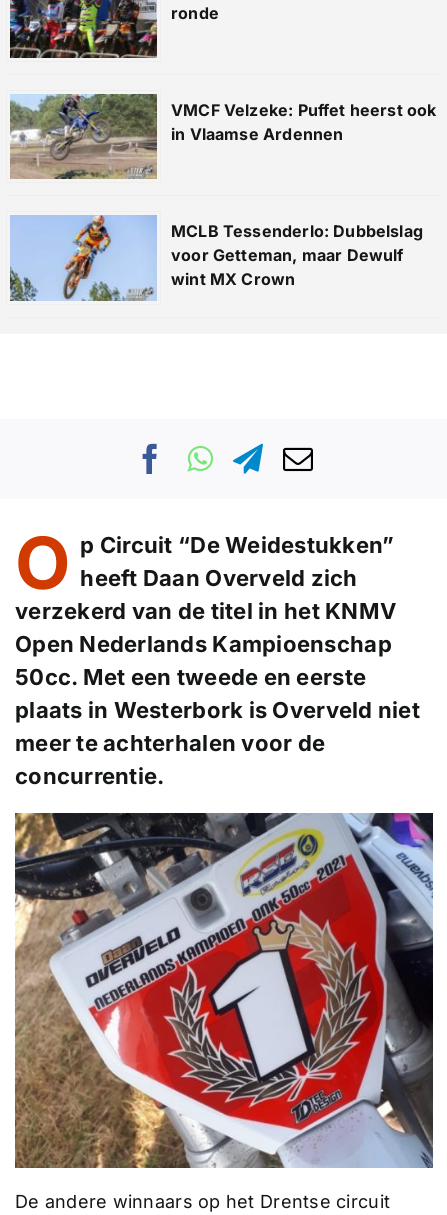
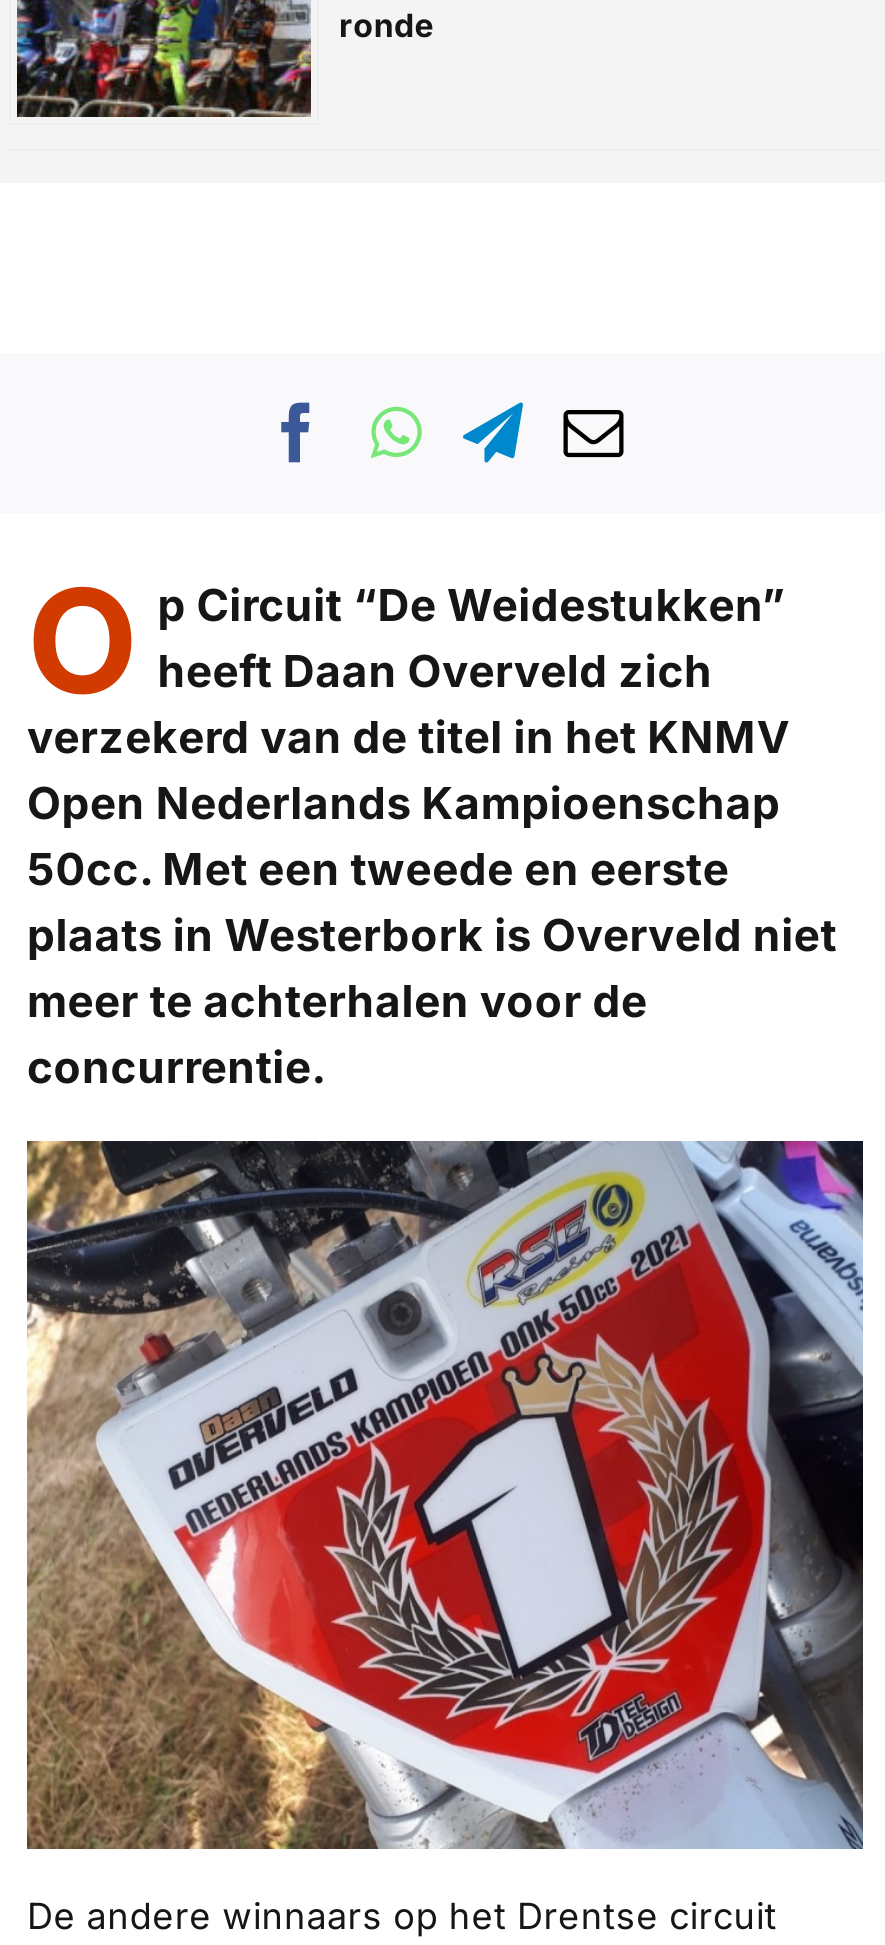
- [image]
- VMCF Velzeke: Puffet heerst ook
- in Vlaamse Ardennen

- [image]
- MCLB Tessenderlo: Dubbelslag
- voor Getteman, maar Dewulf
- wint MX Crown
